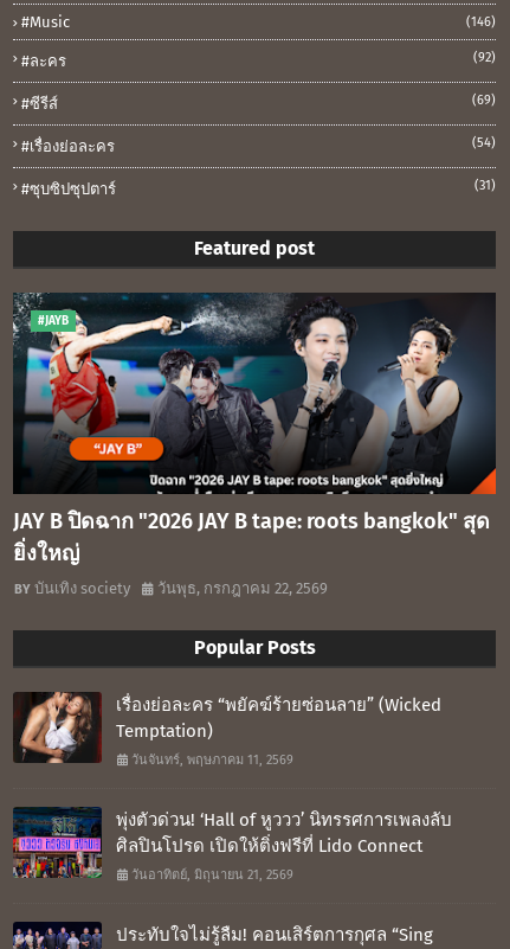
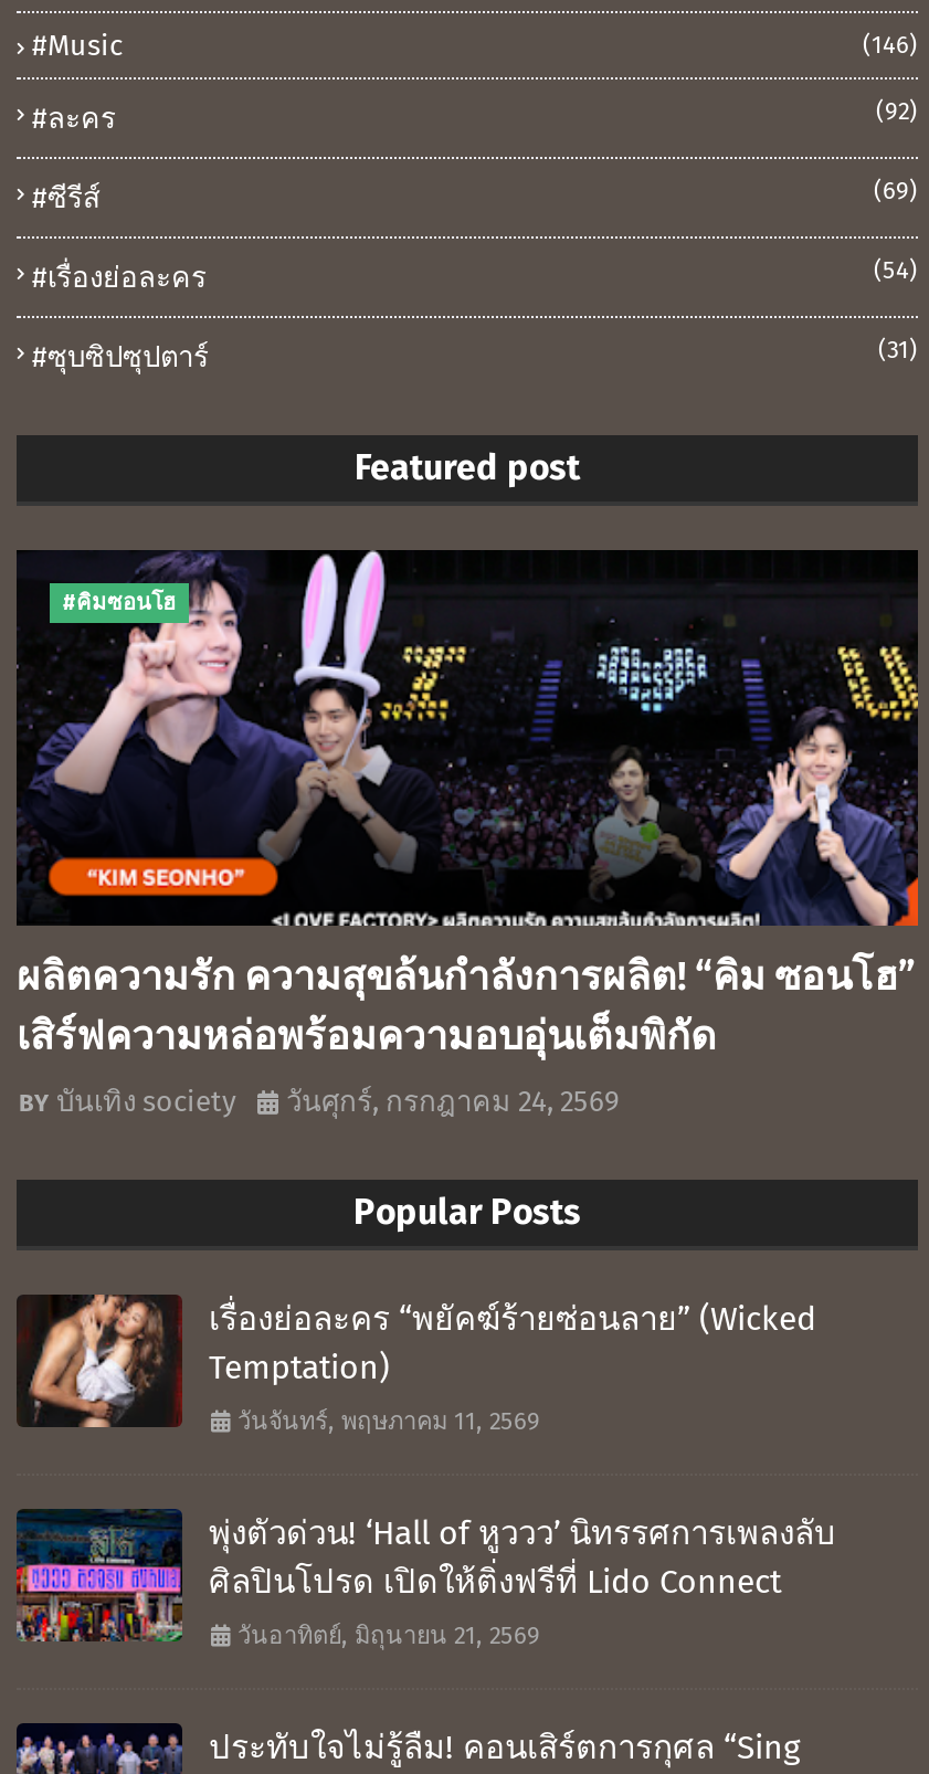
- [image]
- #JAYB
+ [image]
+ #คิมซอนโฮ

- JAY B ปิดฉาก "2026 JAY B tape: roots bangkok" สุด
- ยิ่งใหญ่
+ ผลิตความรัก ความสุขล้นกำลังการผลิต! “คิม ซอนโฮ”
+ เสิร์ฟความหล่อพร้อมความอบอุ่นเต็มพิกัด

- วันพุธ, กรกฎาคม 22, 2569
+ วันศุกร์, กรกฎาคม 24, 2569
